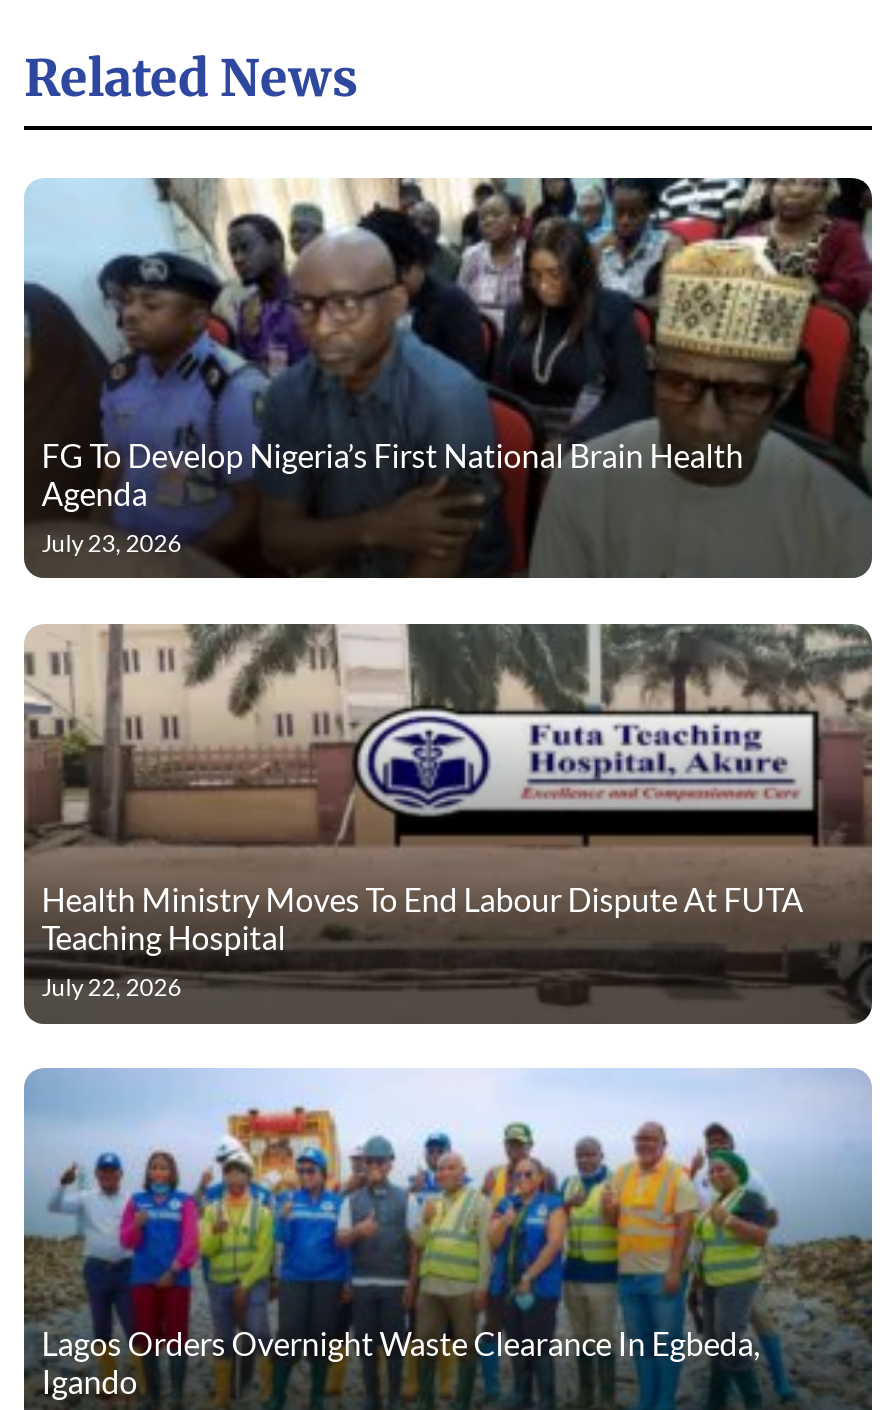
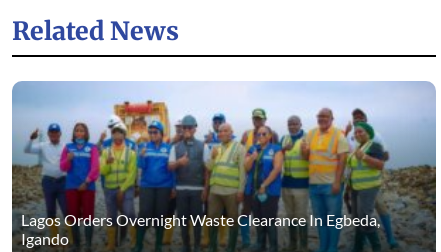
- [image]
- FG To Develop Nigeria’s First National Brain Health
- Agenda
- July 23, 2026

- [image]
- Health Ministry Moves To End Labour Dispute At FUTA
- Teaching Hospital
- July 22, 2026
